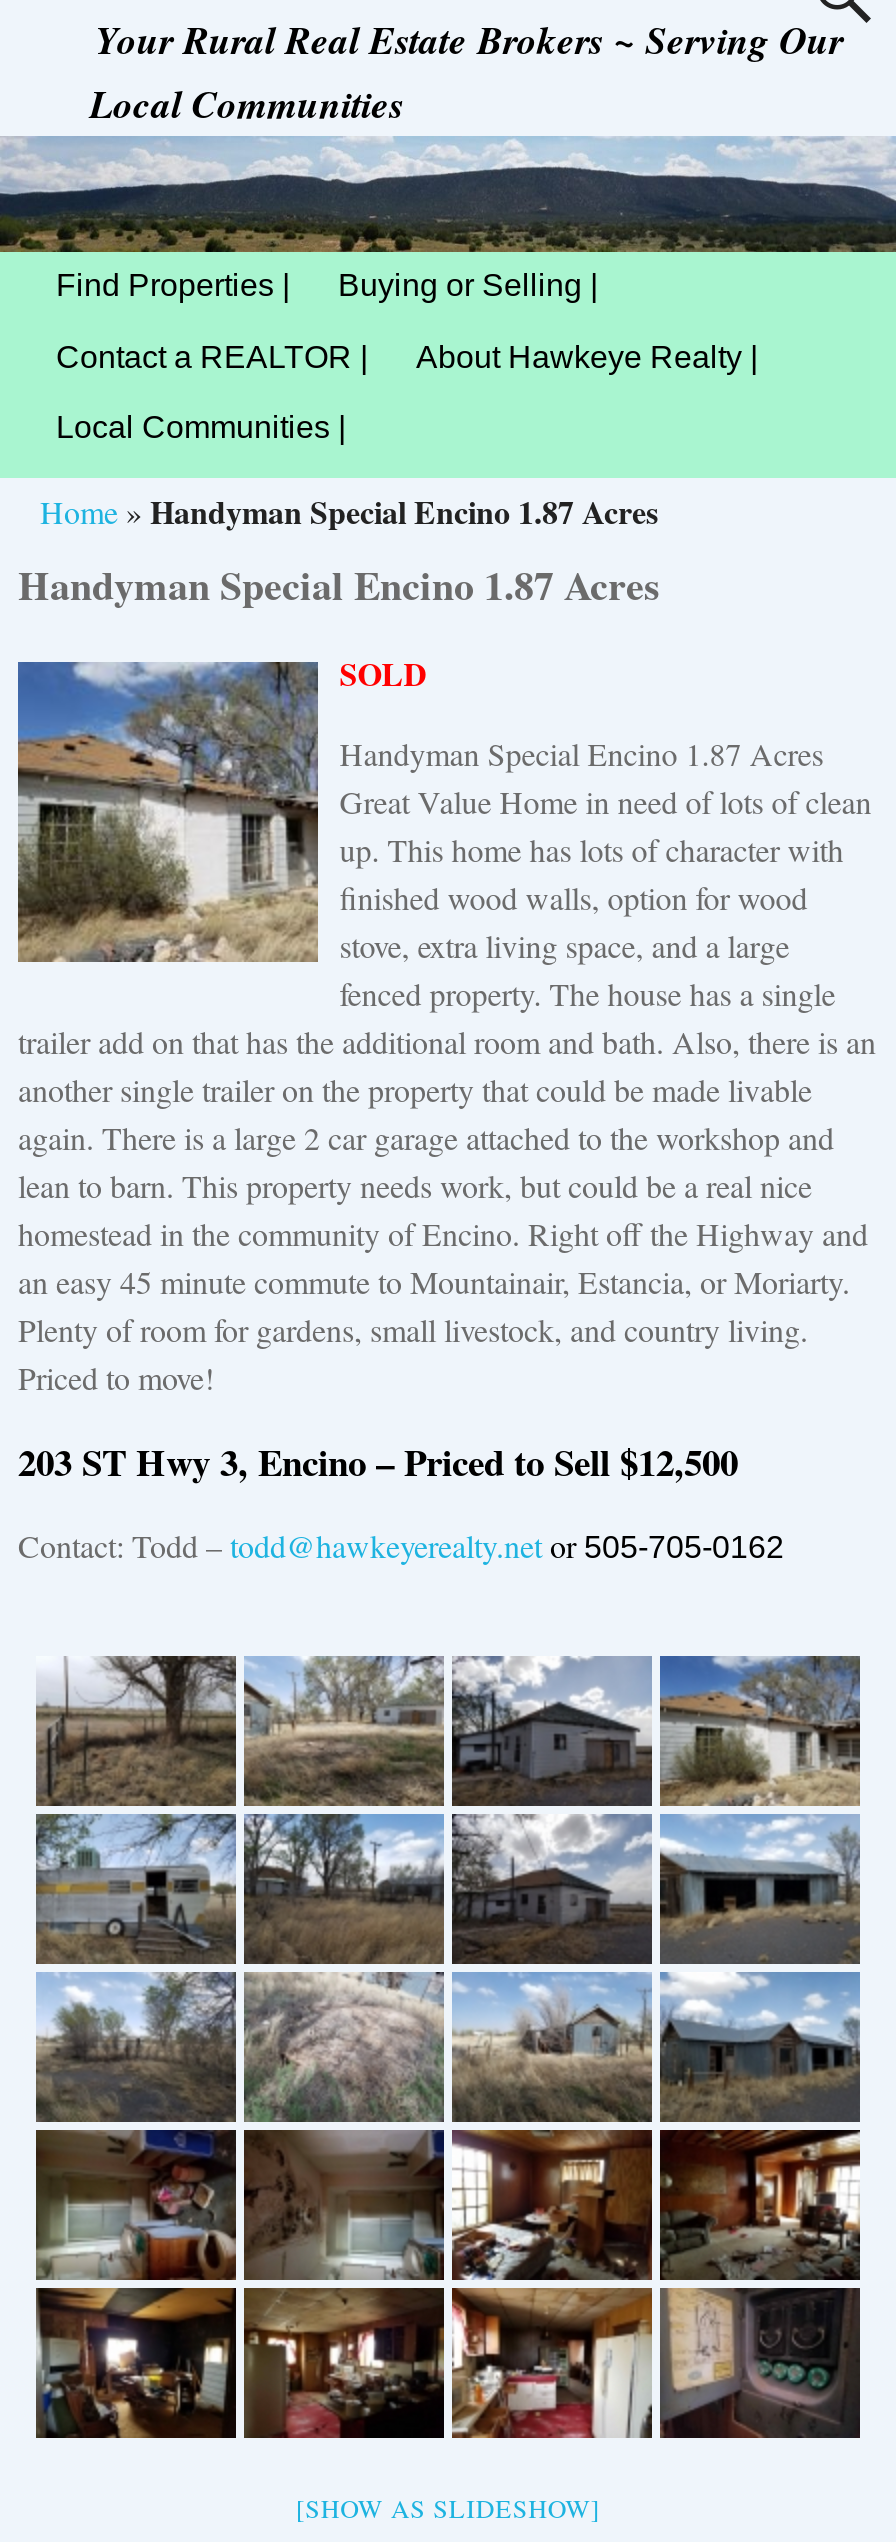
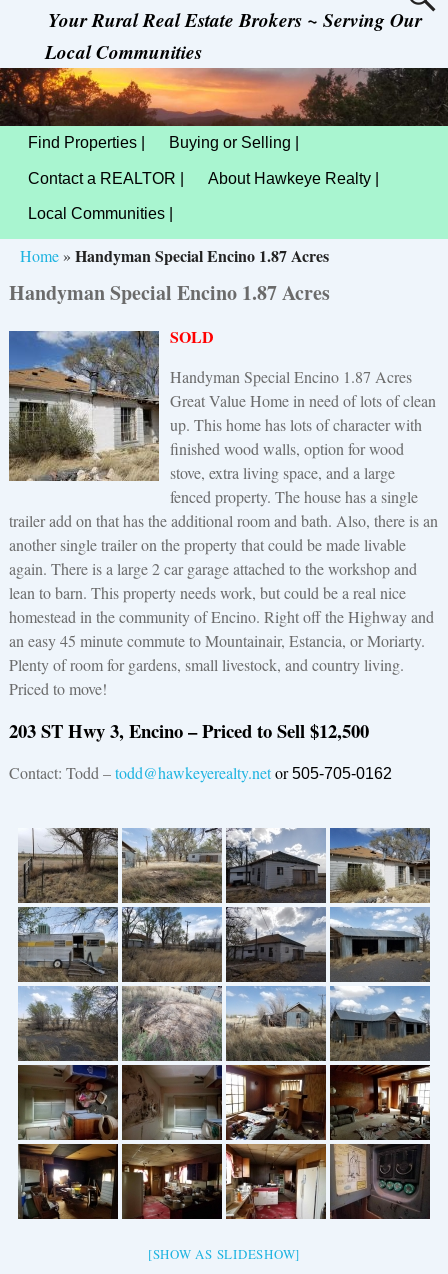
- [image]
+ [image]
